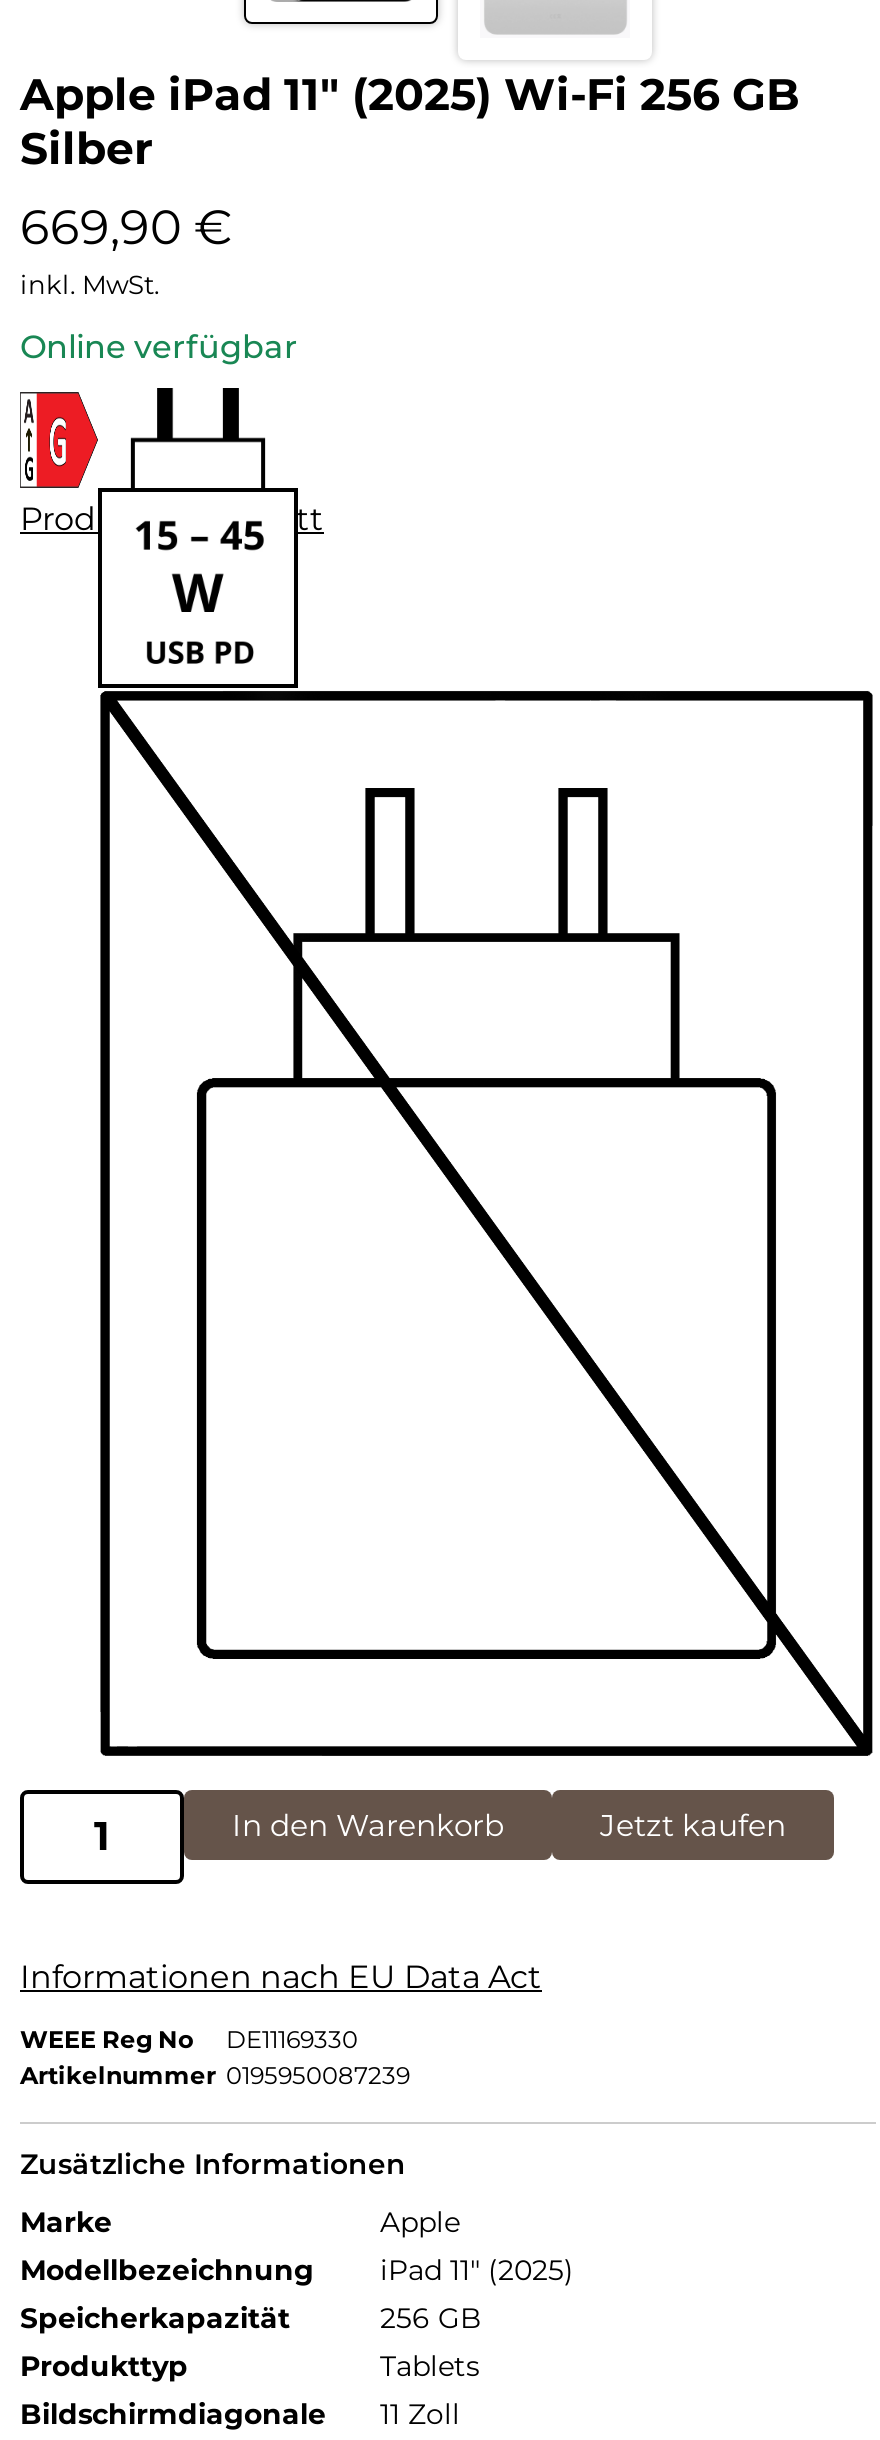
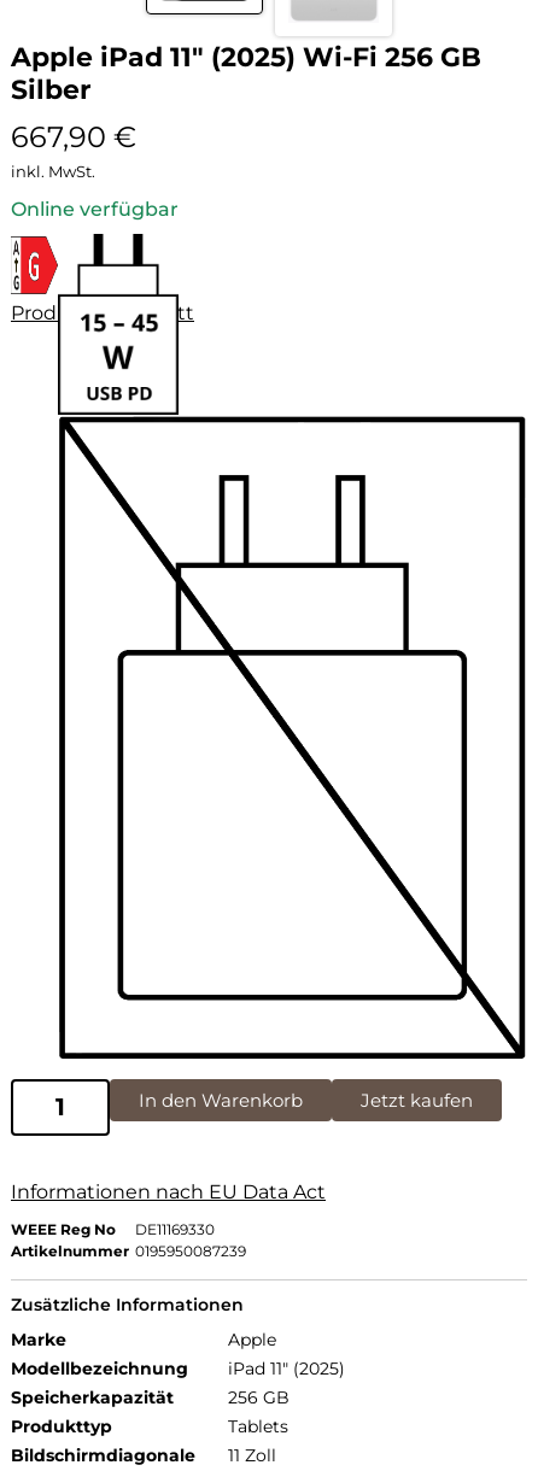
- 669,90 €
+ 667,90 €
